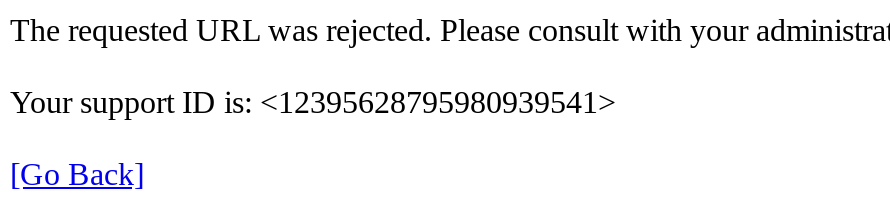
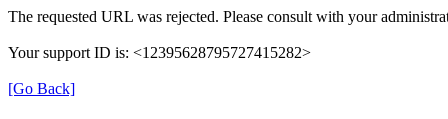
- Your support ID is: <12395628795980939541>
+ Your support ID is: <12395628795727415282>
